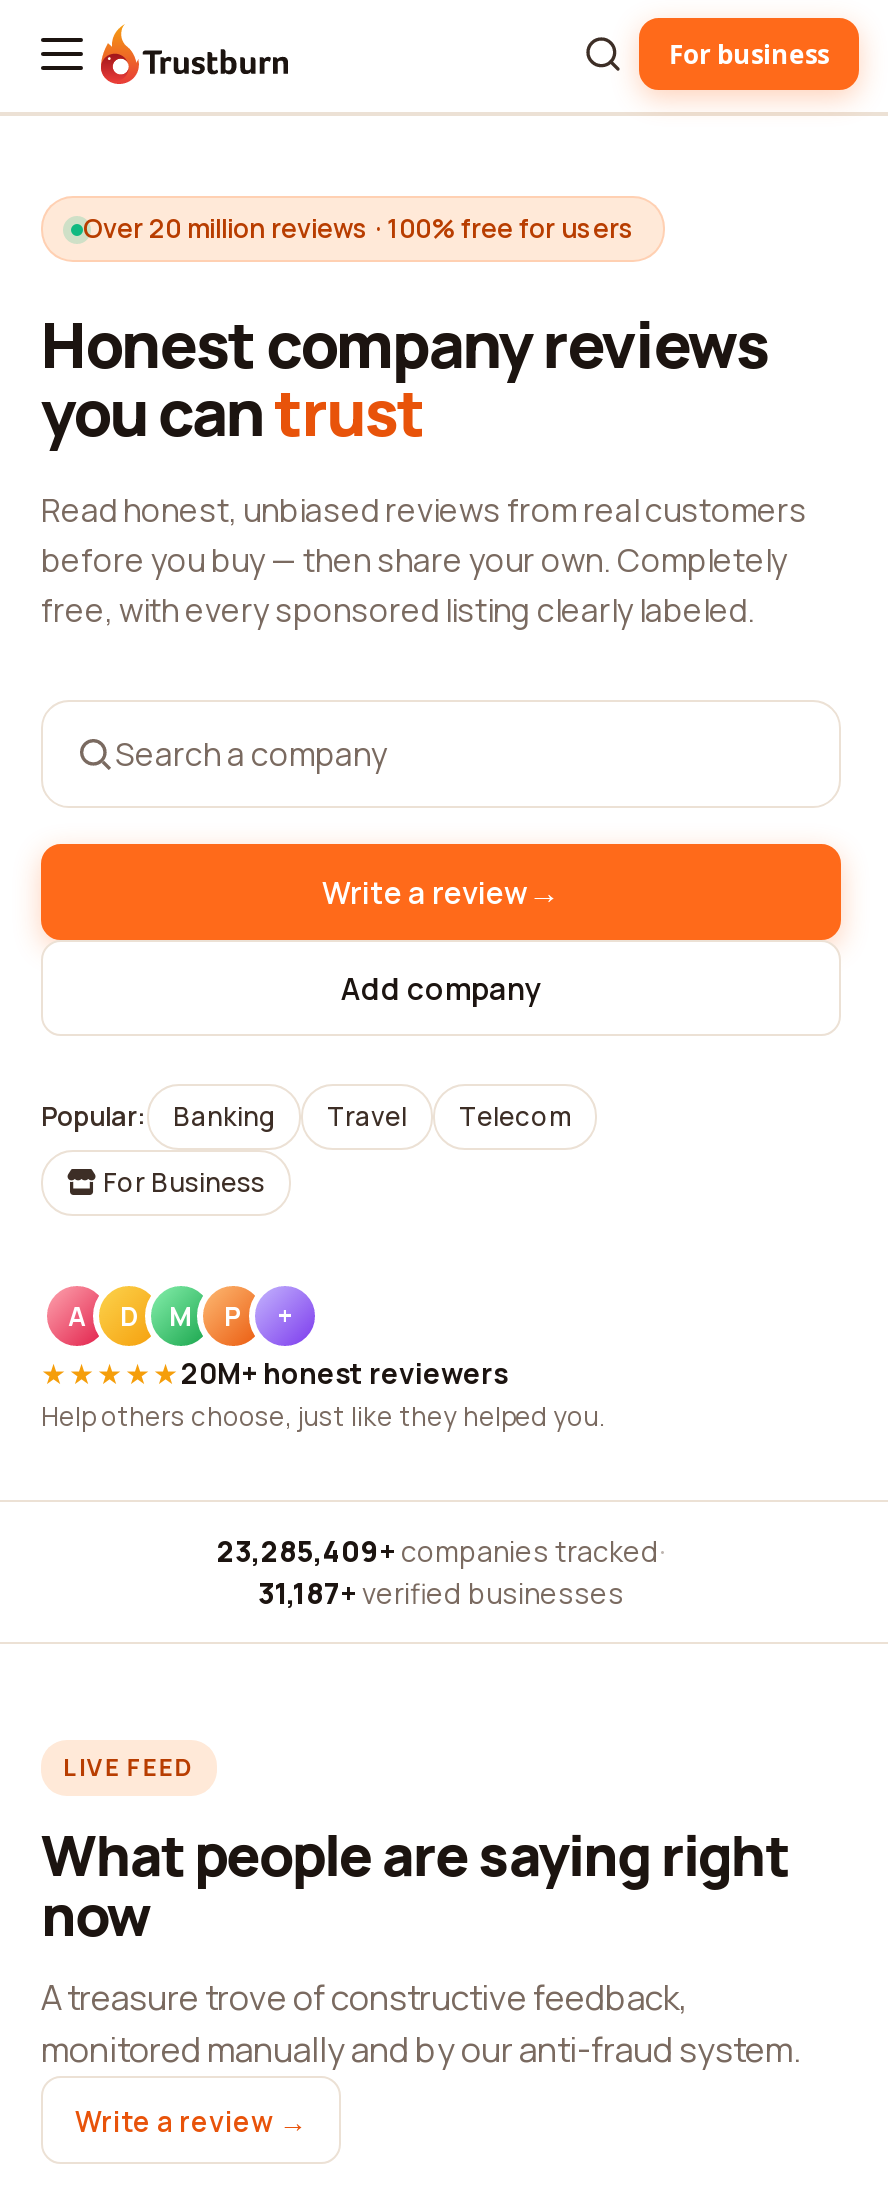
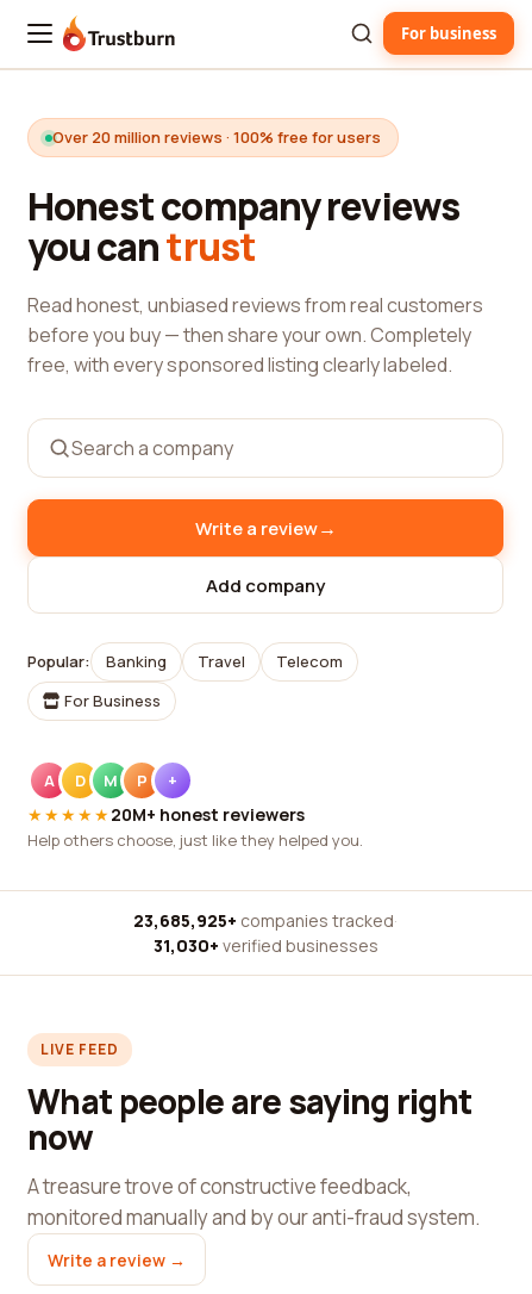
- 23,285,409+ companies tracked ·
+ 23,685,925+ companies tracked ·

- 31,187+ verified businesses
+ 31,030+ verified businesses
